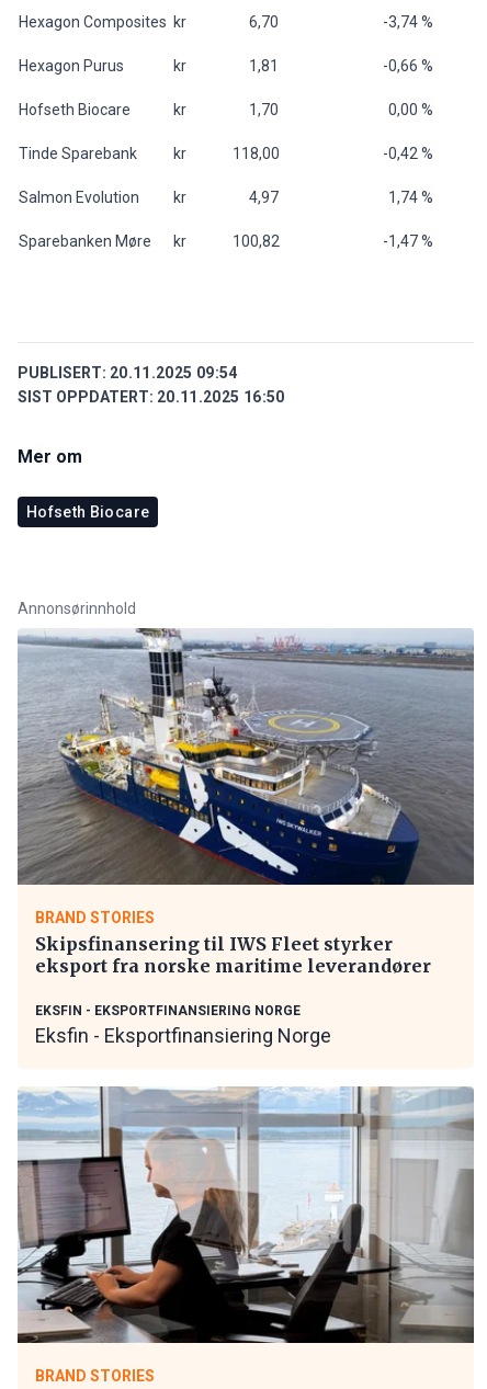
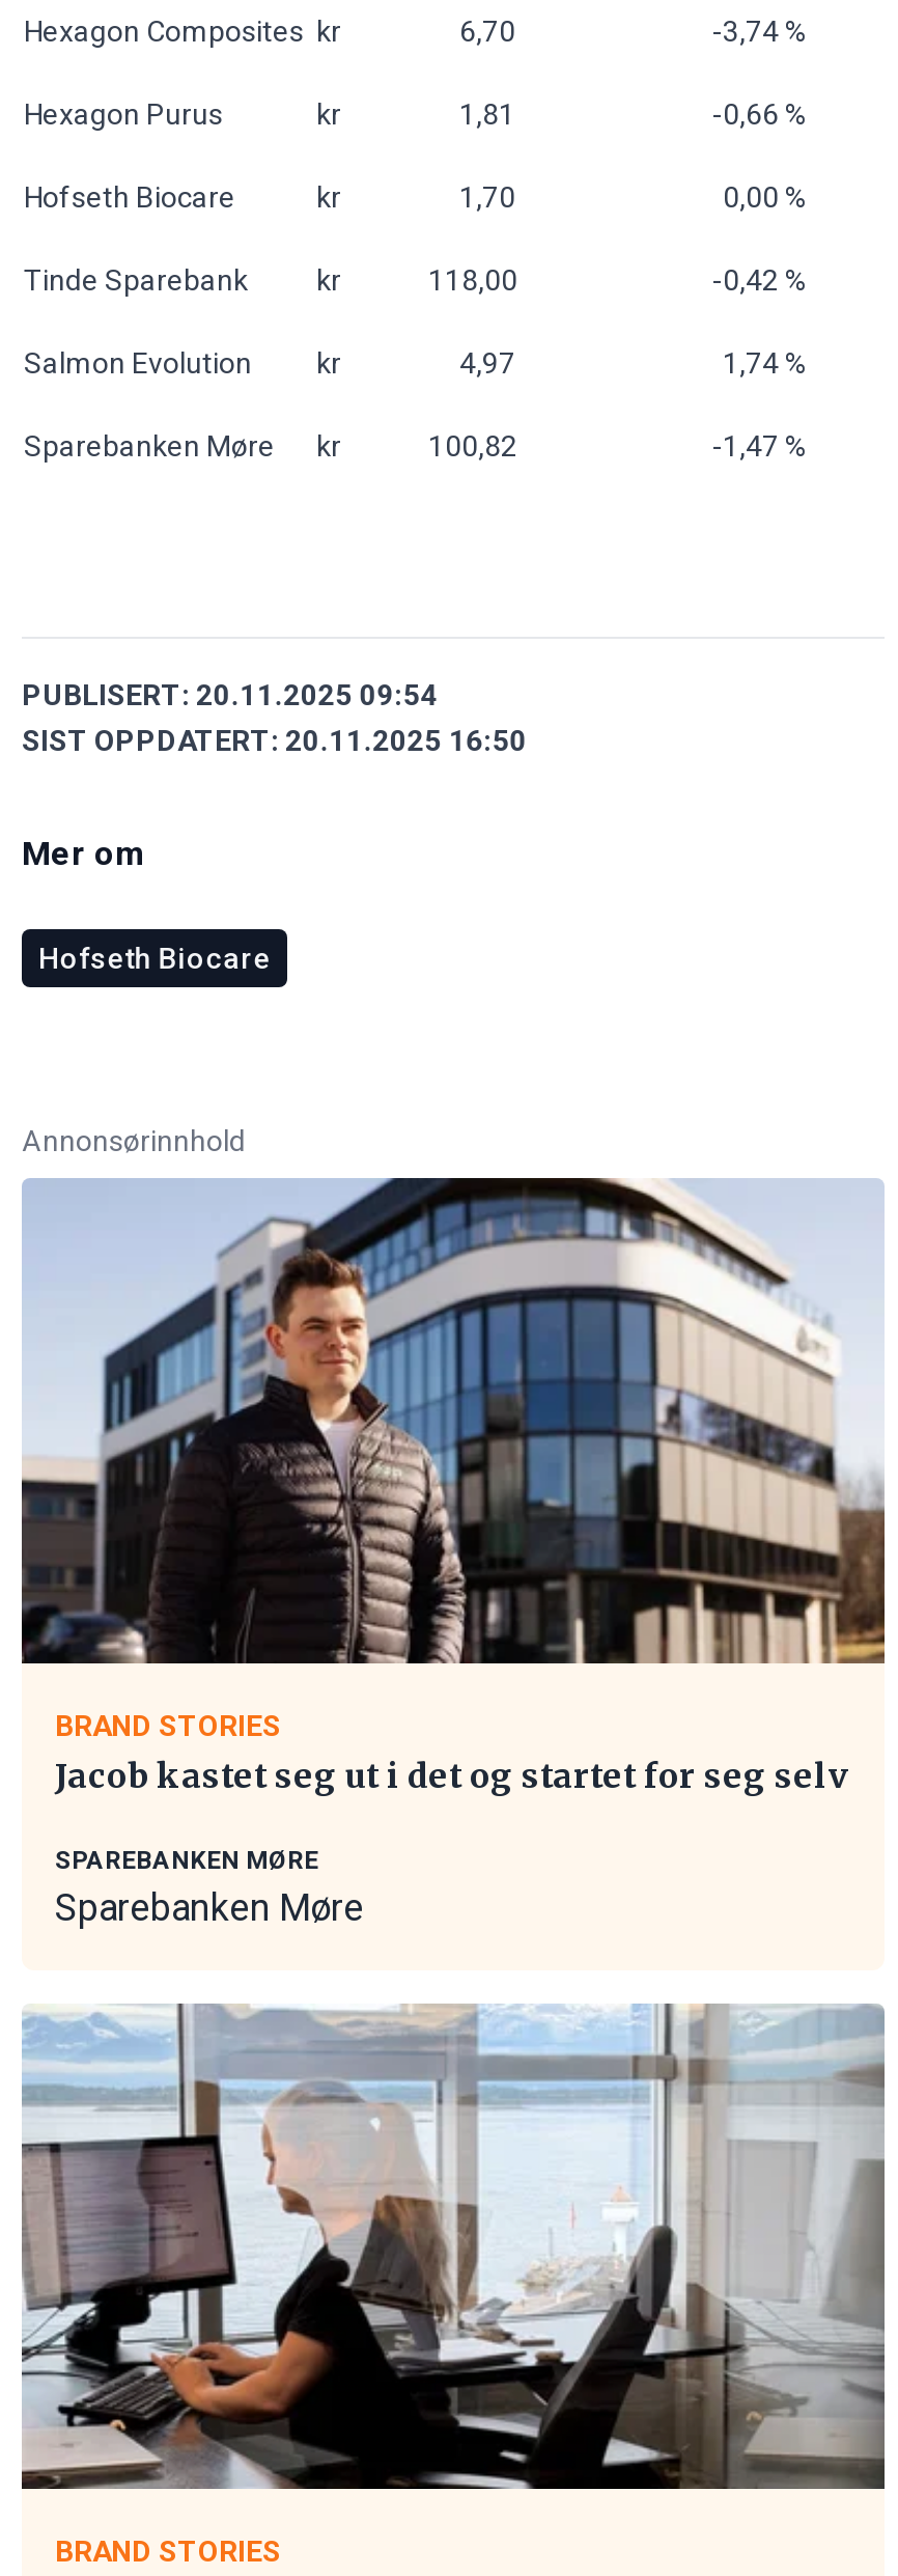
- [image]
+ [image]

- Skipsfinansering til IWS Fleet styrker
- eksport fra norske maritime leverandører
+ Jacob kastet seg ut i det og startet for seg selv

- EKSFIN - EKSPORTFINANSIERING NORGE
- Eksfin - Eksportfinansiering Norge
+ SPAREBANKEN MØRE
+ Sparebanken Møre
